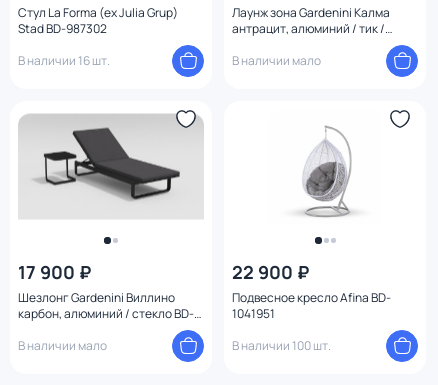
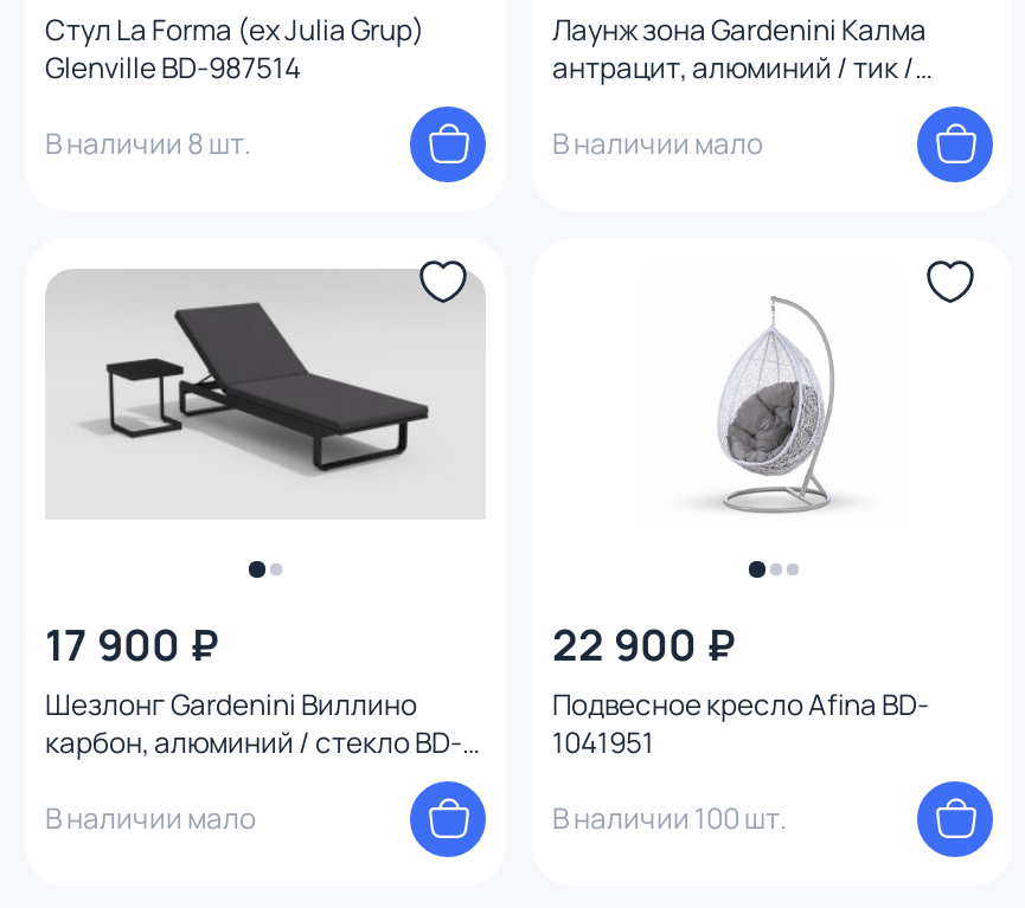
- Stad BD-987302
+ Glenville BD-987514

- В наличии 16 шт.
+ В наличии 8 шт.
